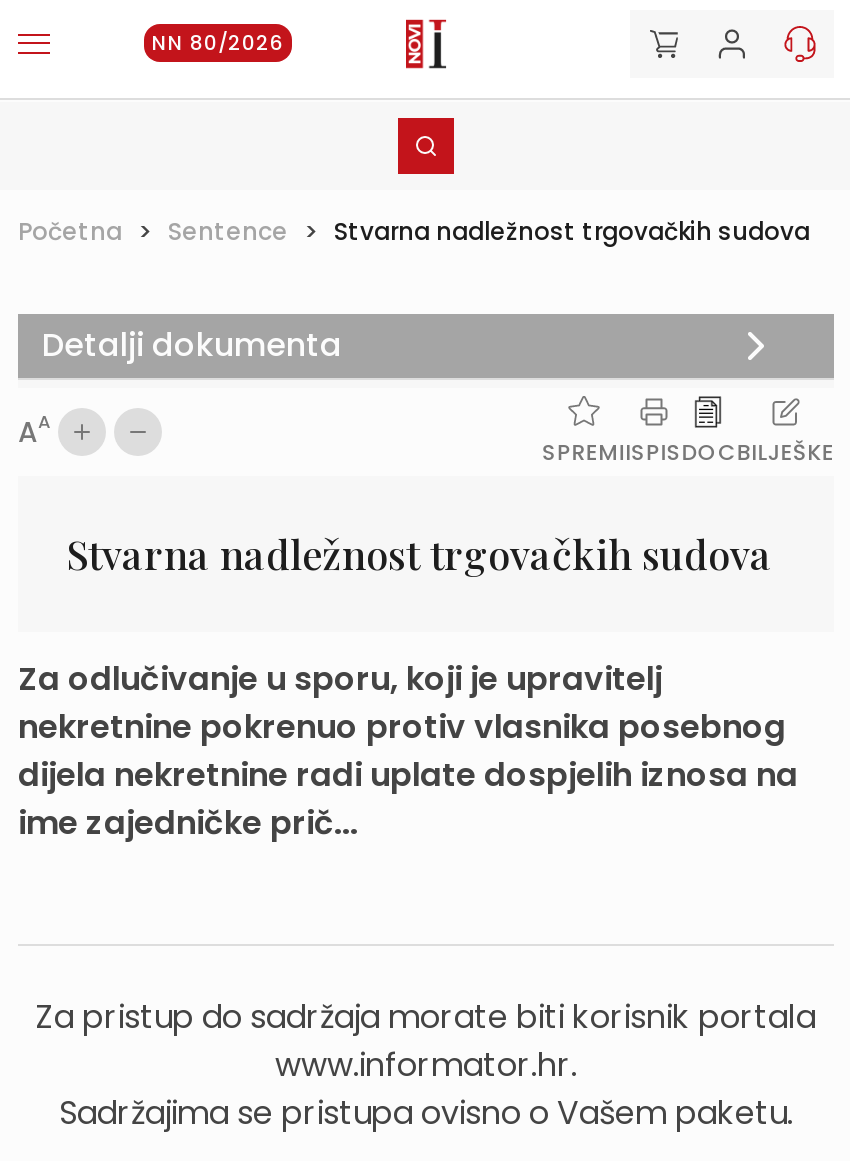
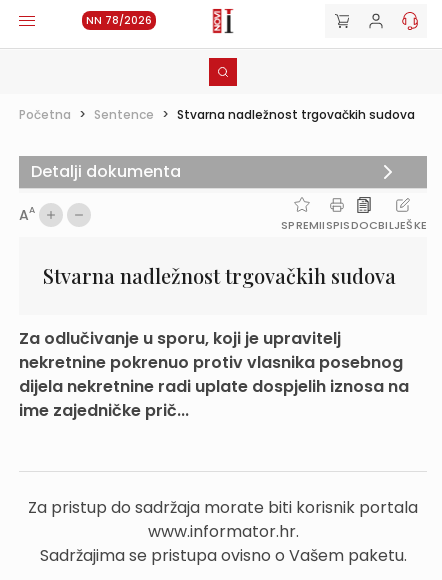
- NN 80/2026
+ NN 78/2026
